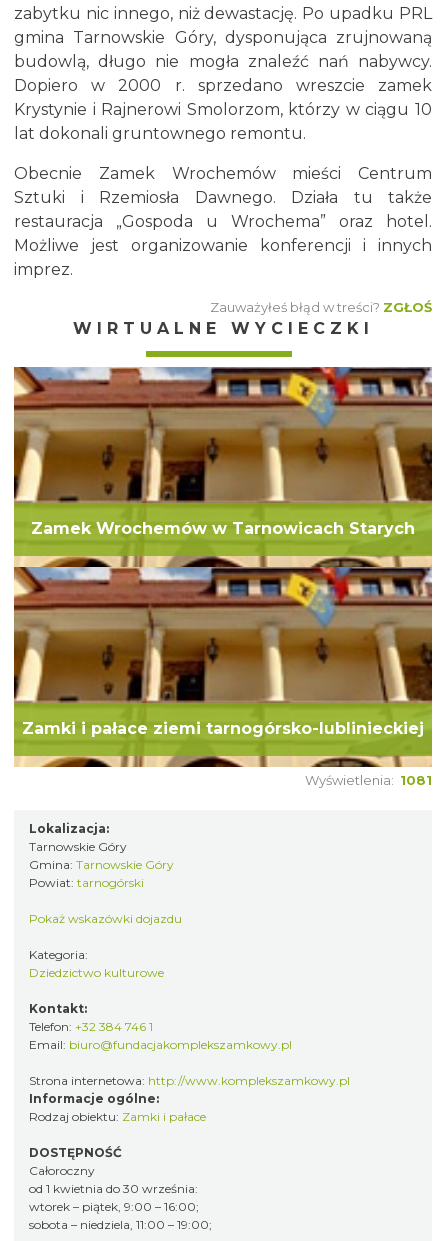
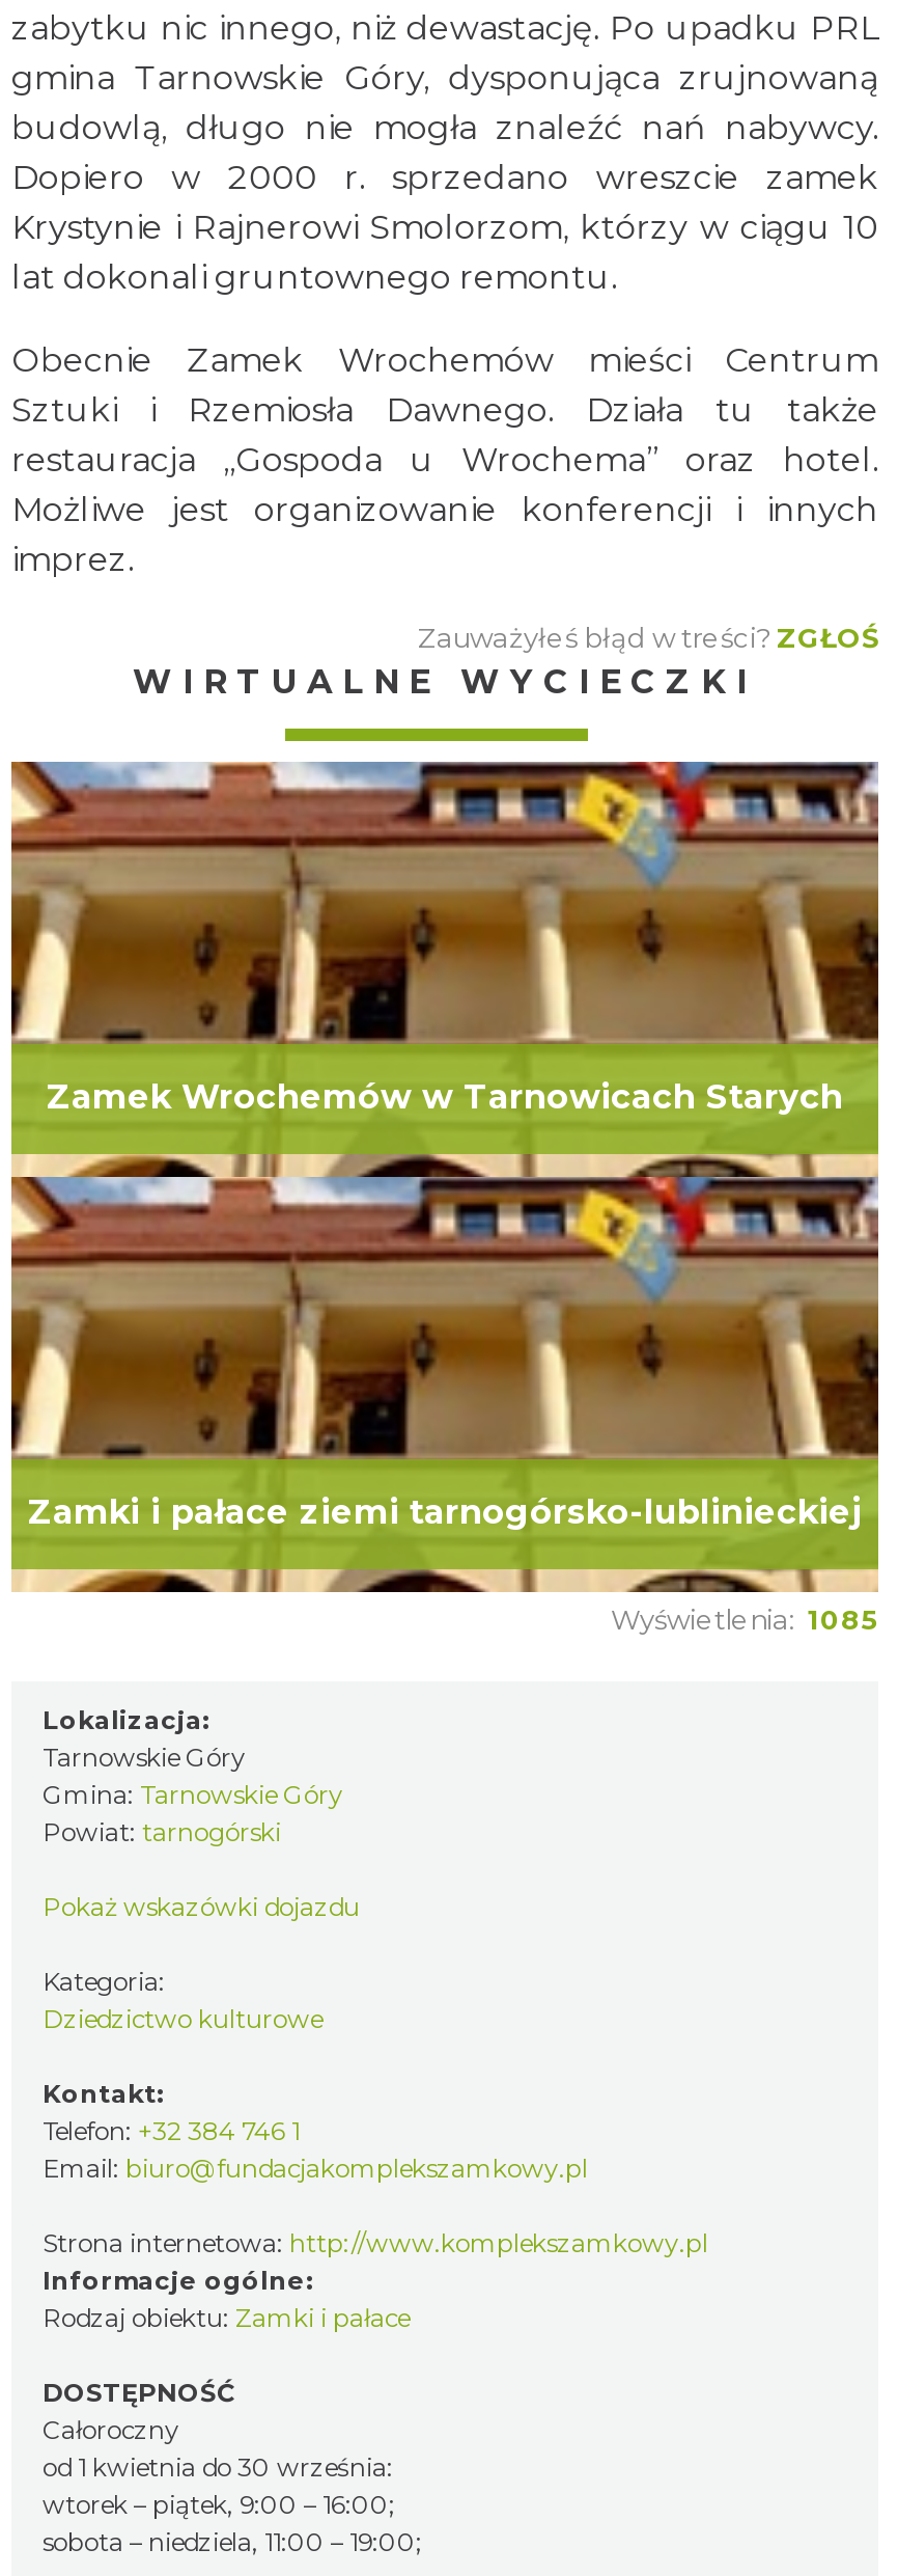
- Wyświetlenia: 1081
+ Wyświetlenia: 1085
